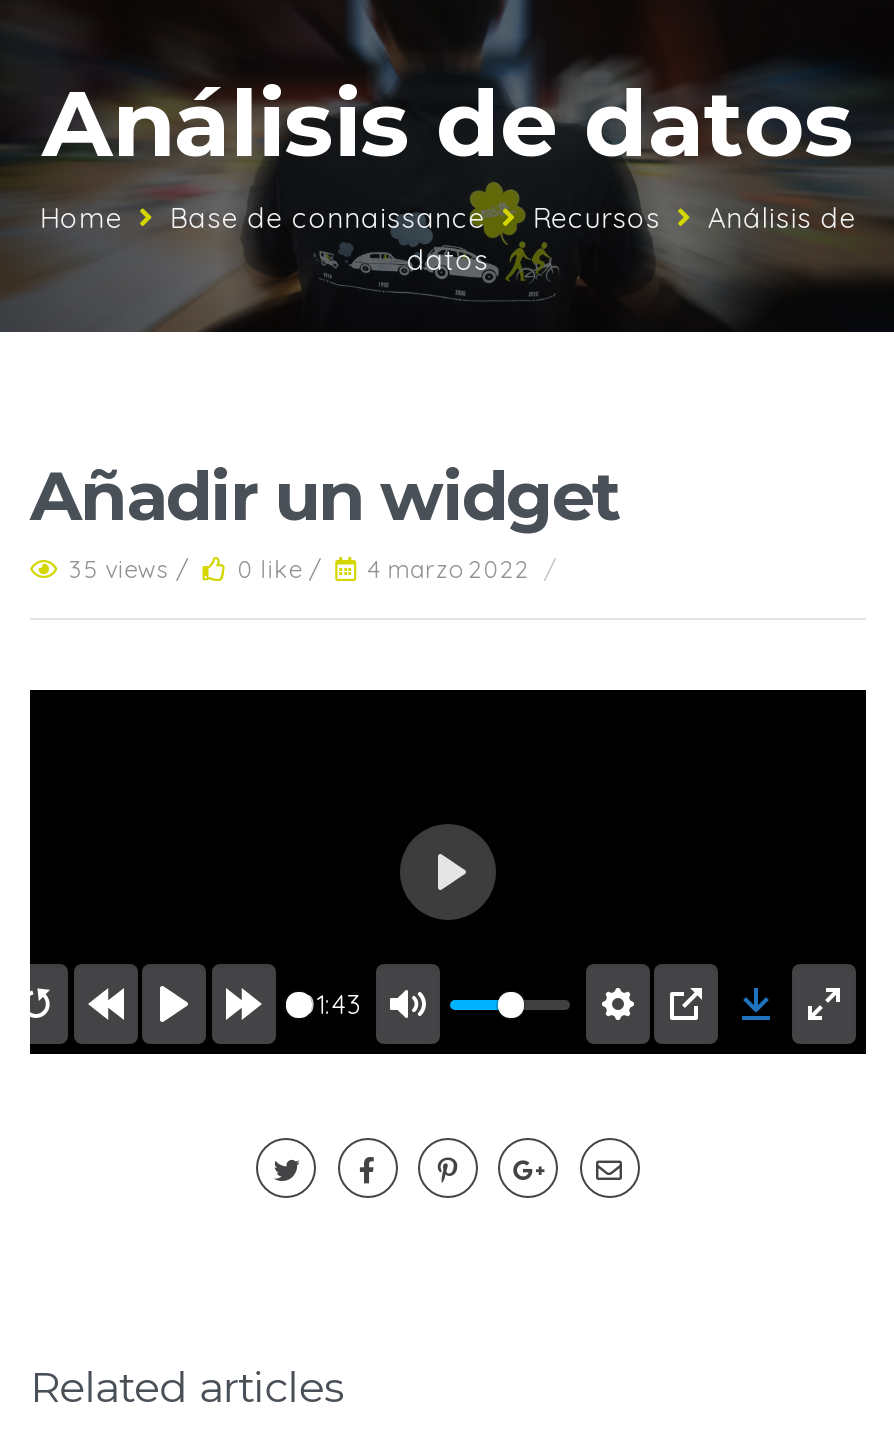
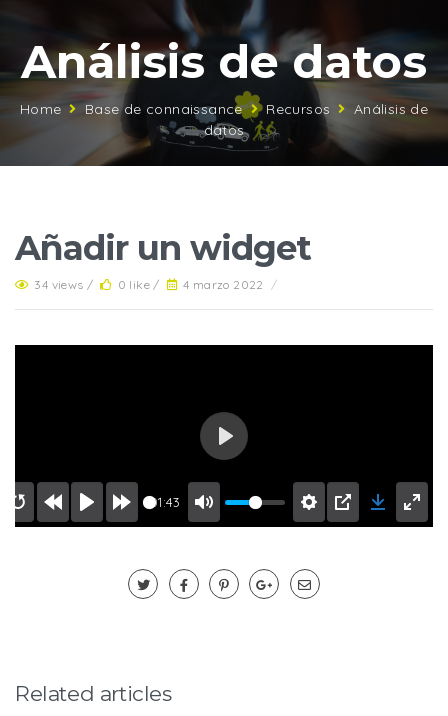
- 35 views / 0 like / 4 marzo 2022 /
+ 34 views / 0 like / 4 marzo 2022 /
